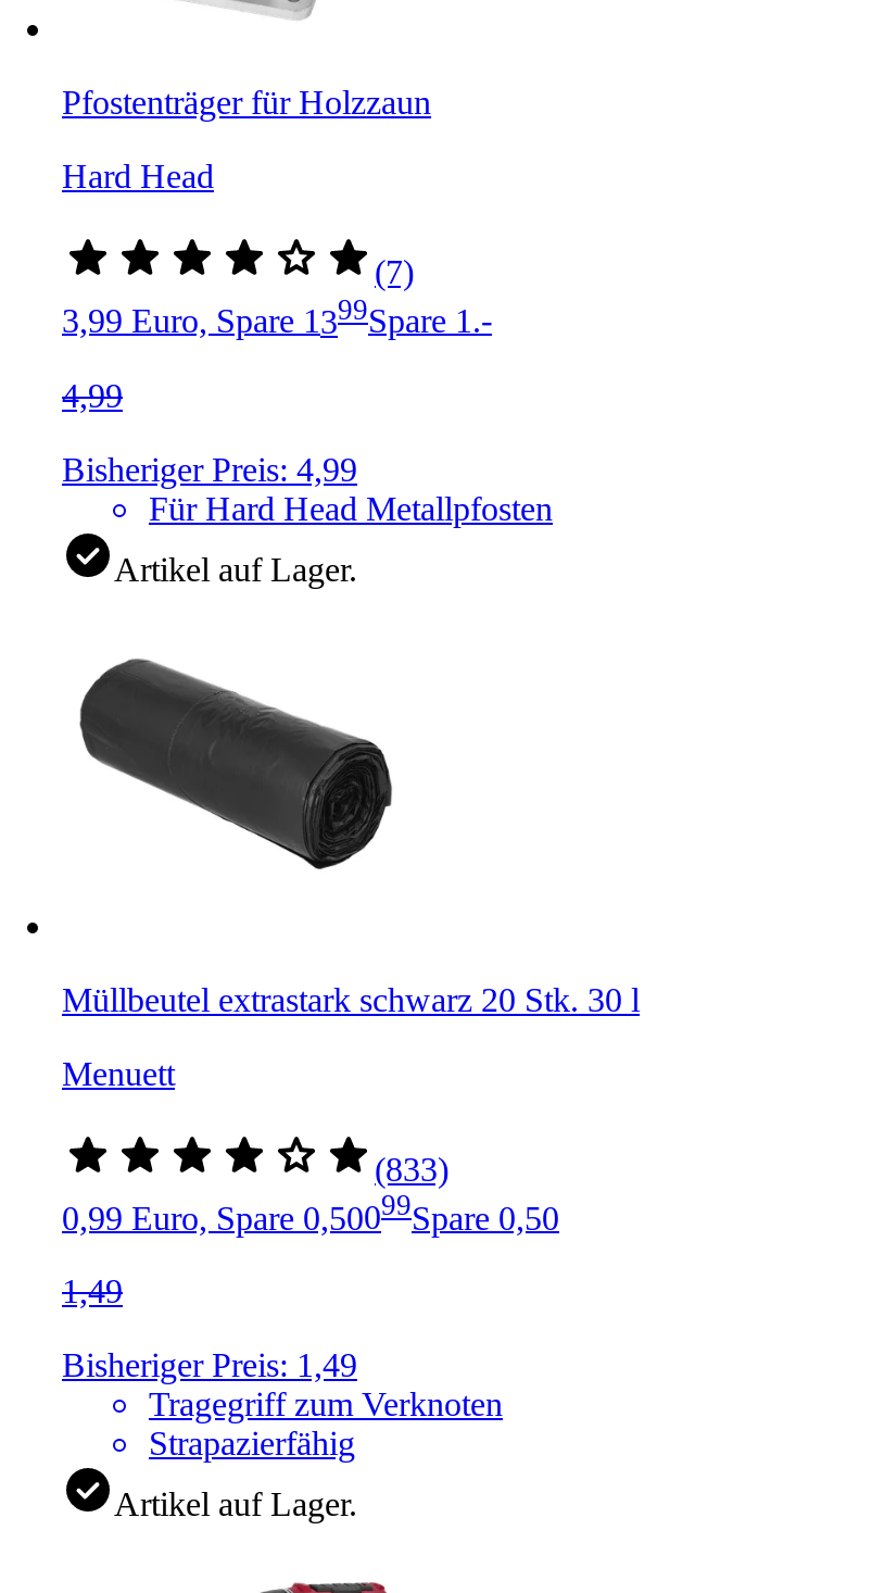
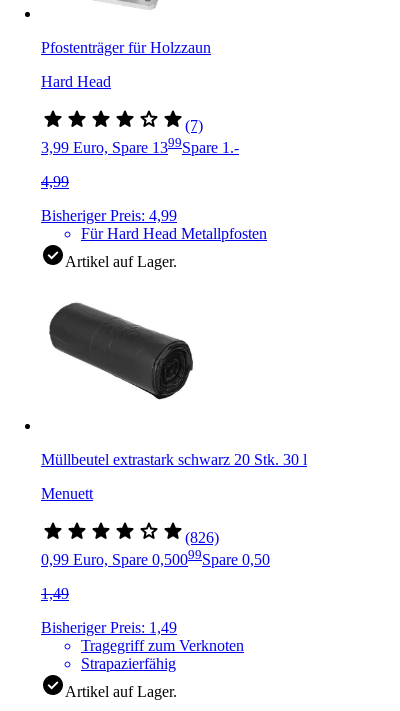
- (833)
+ (826)
